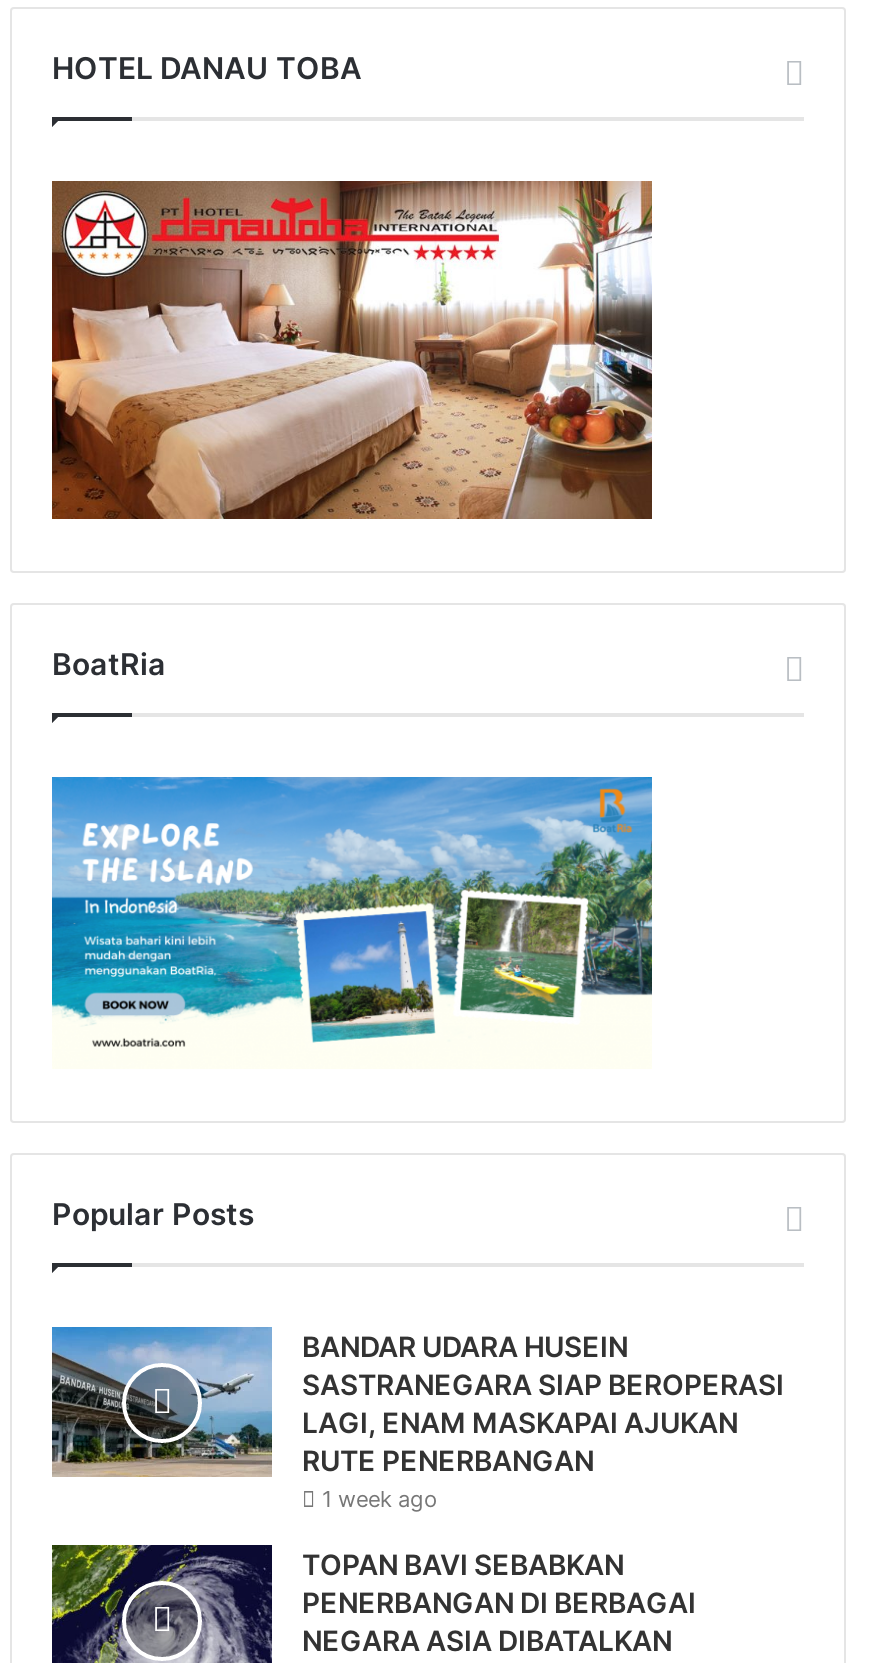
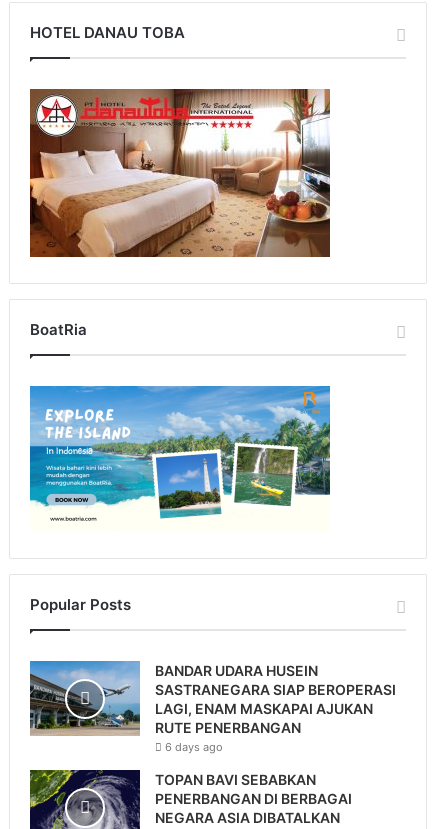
- 1 week ago
+ 6 days ago
